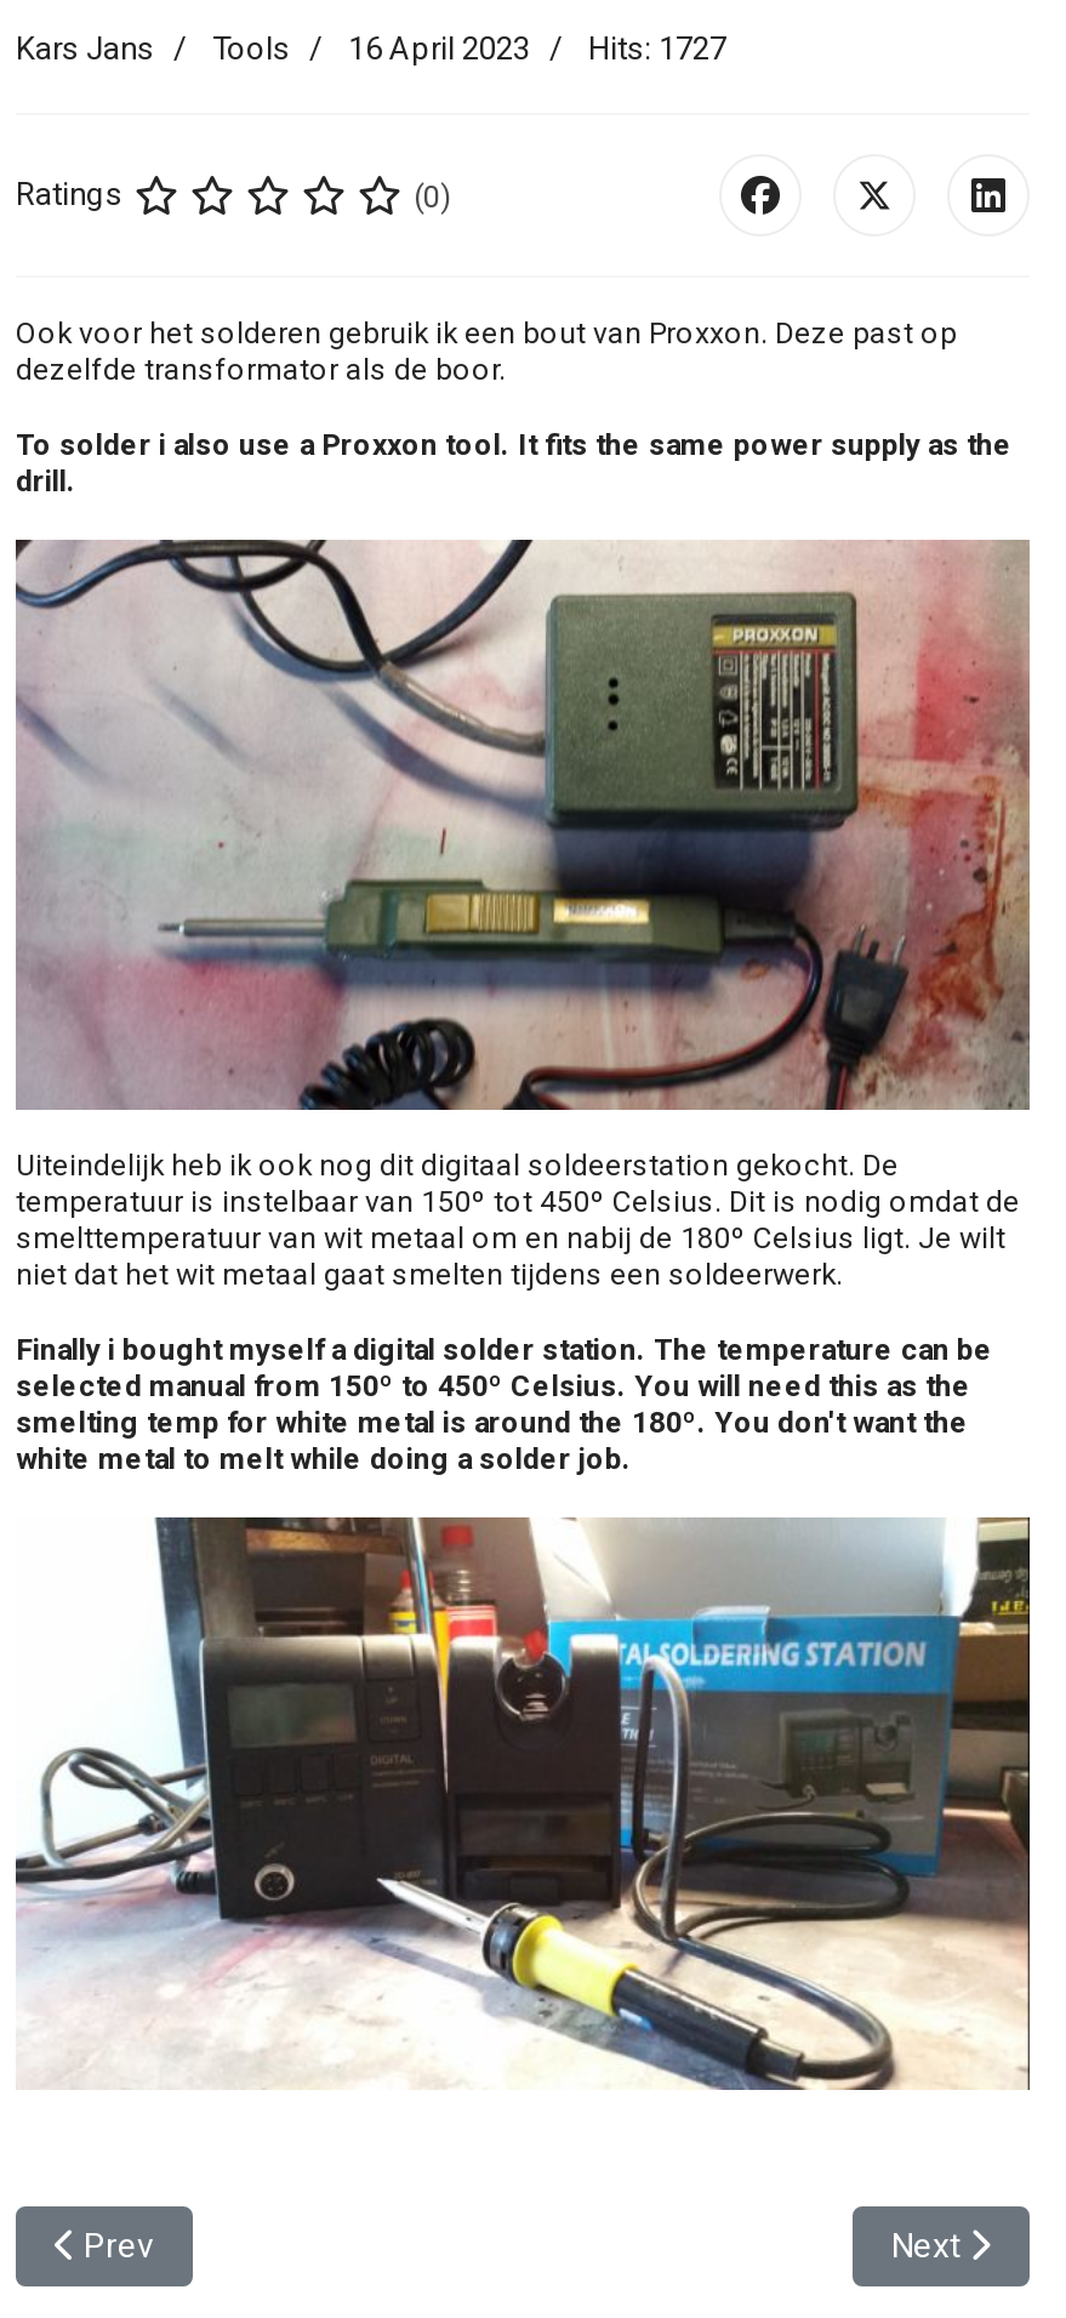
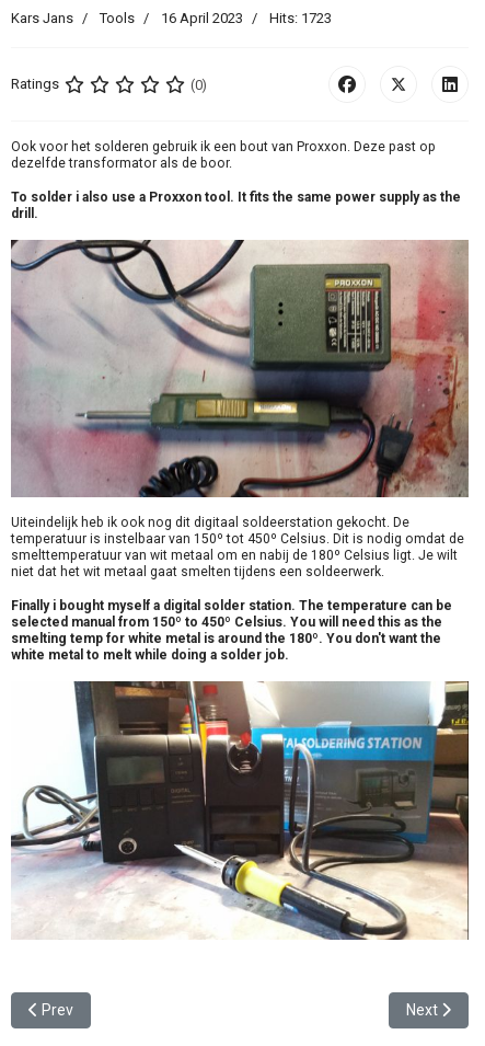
- Kars Jans Tools 16 April 2023 Hits: 1727
+ Kars Jans Tools 16 April 2023 Hits: 1723
